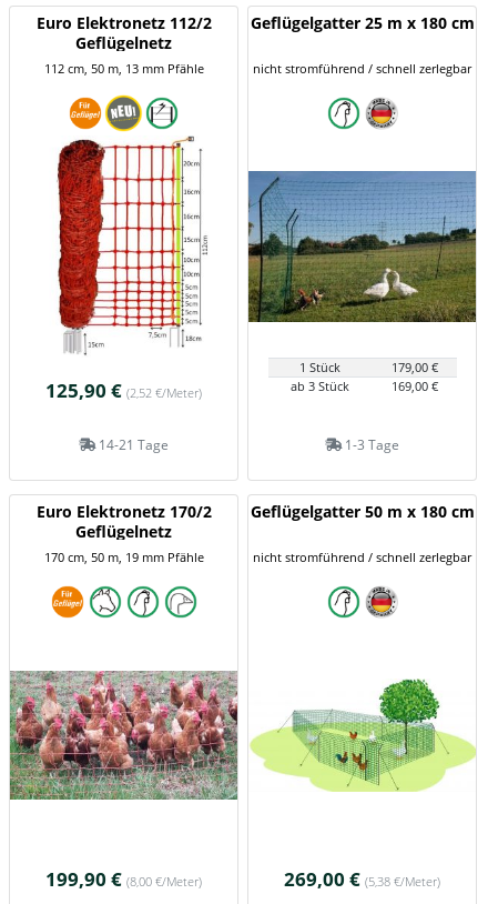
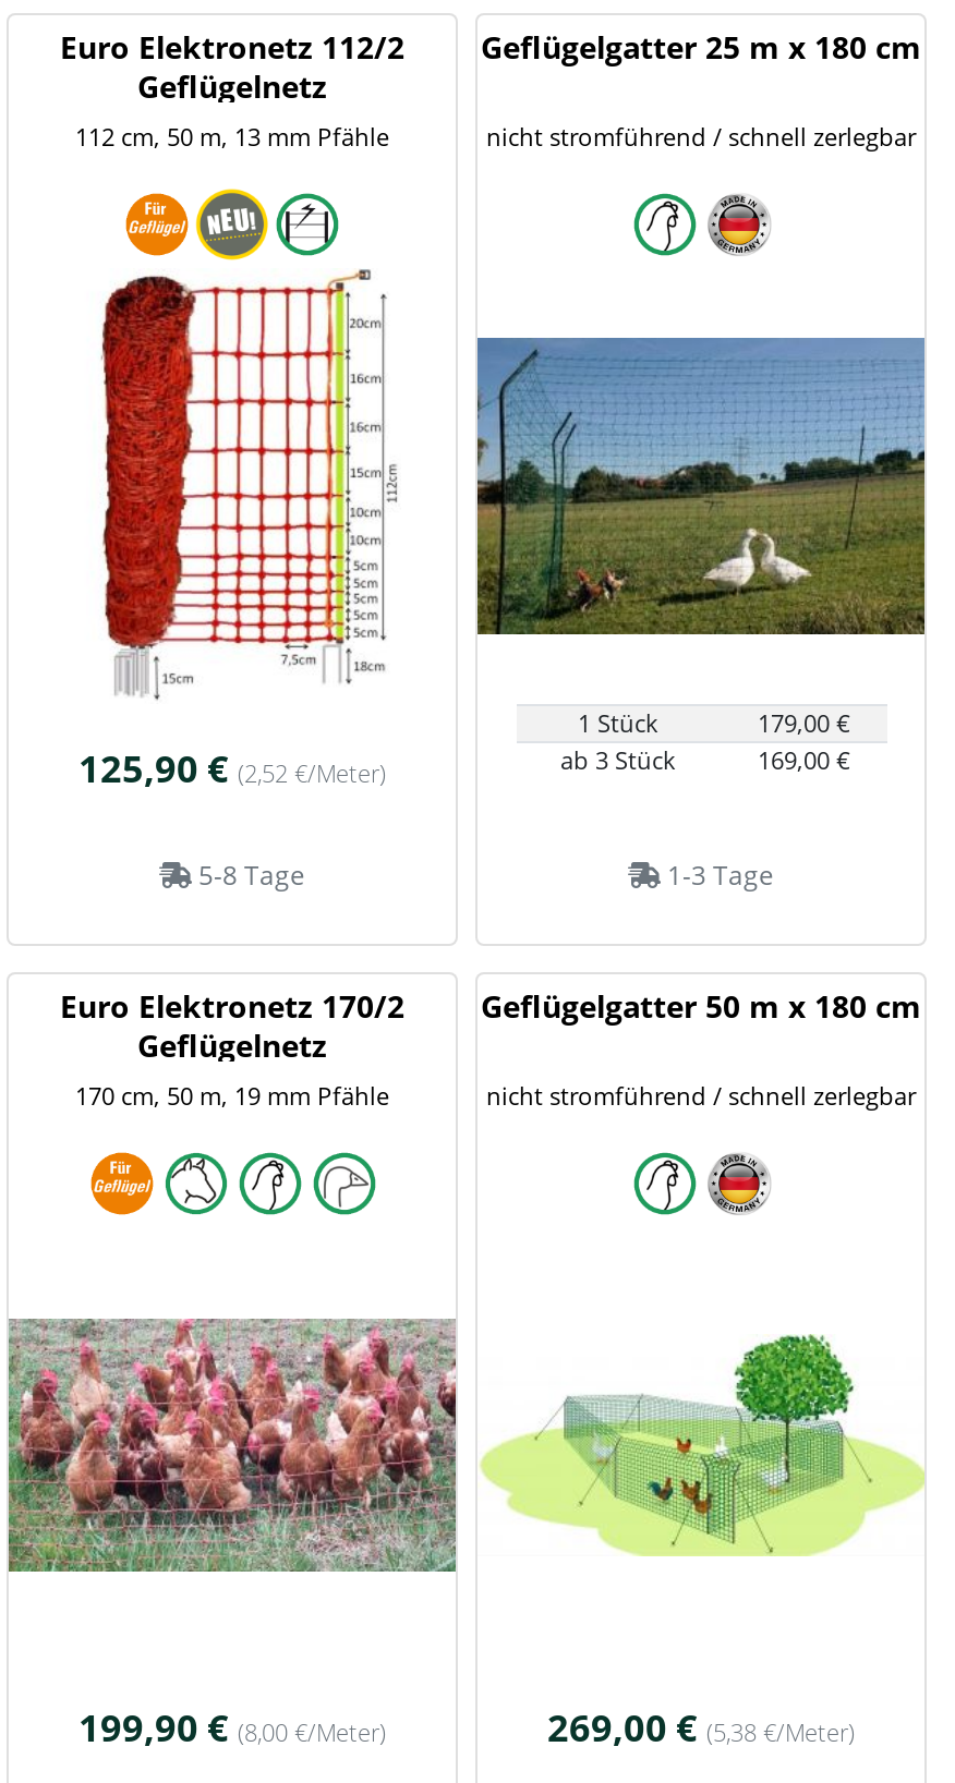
- 14-21 Tage
+ 5-8 Tage
